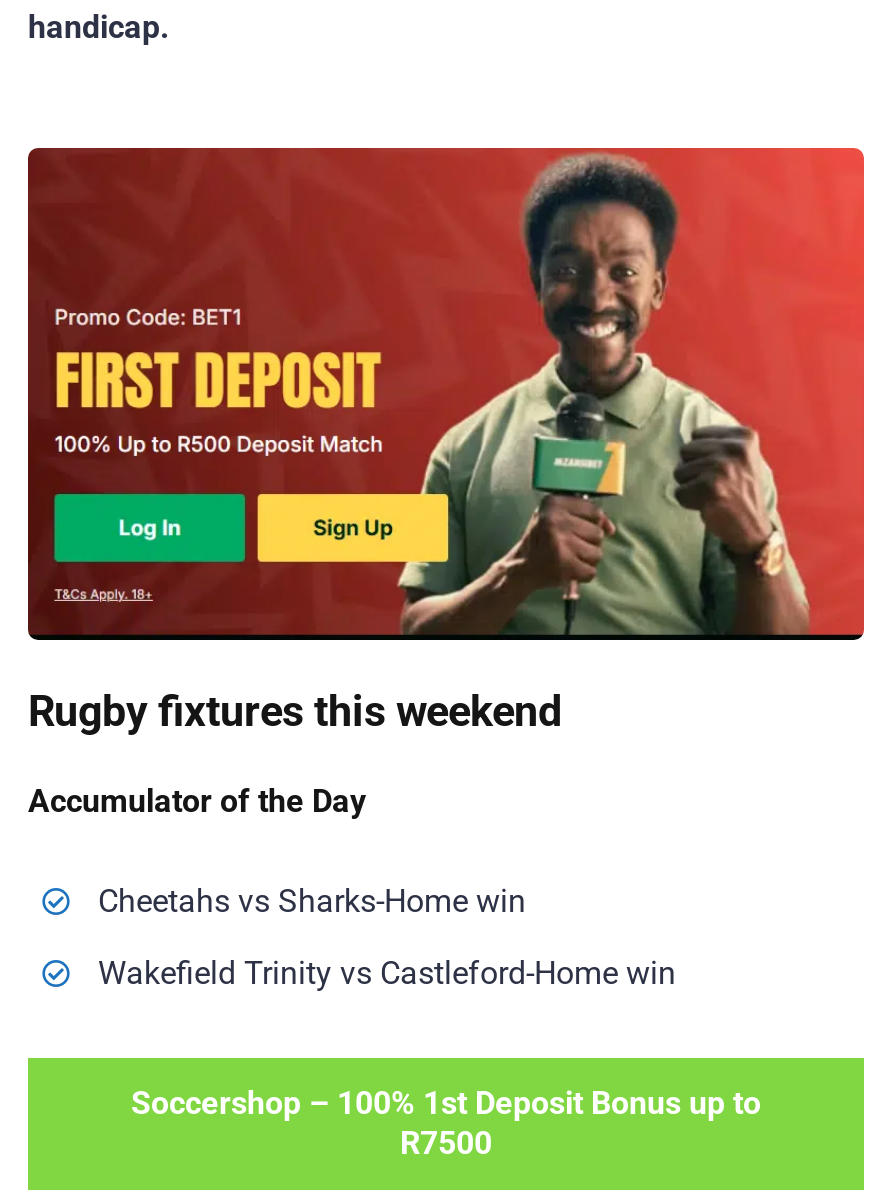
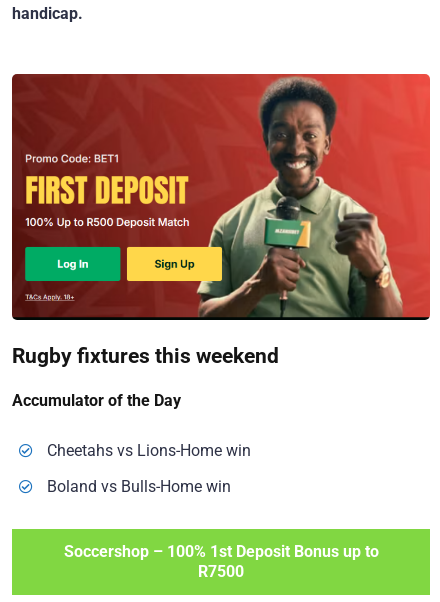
- Cheetahs vs Sharks-Home win
+ Cheetahs vs Lions-Home win

- Wakefield Trinity vs Castleford-Home win
+ Boland vs Bulls-Home win
